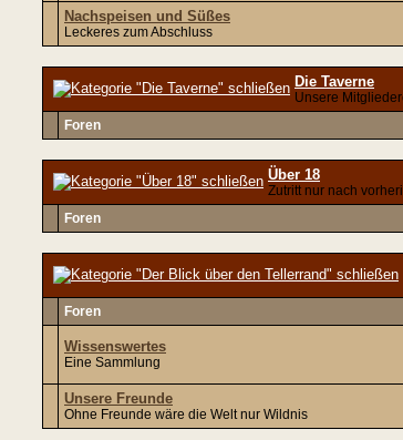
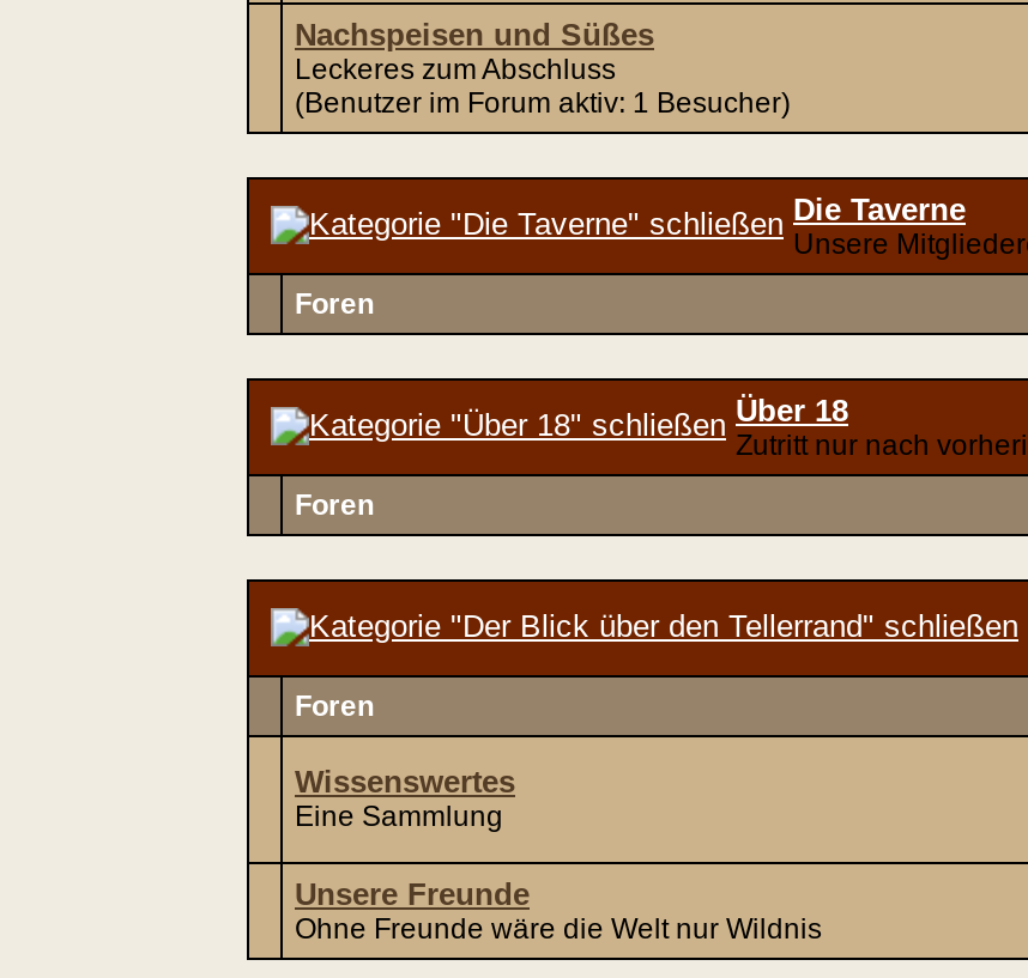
+ (Benutzer im Forum aktiv: 1 Besucher)
